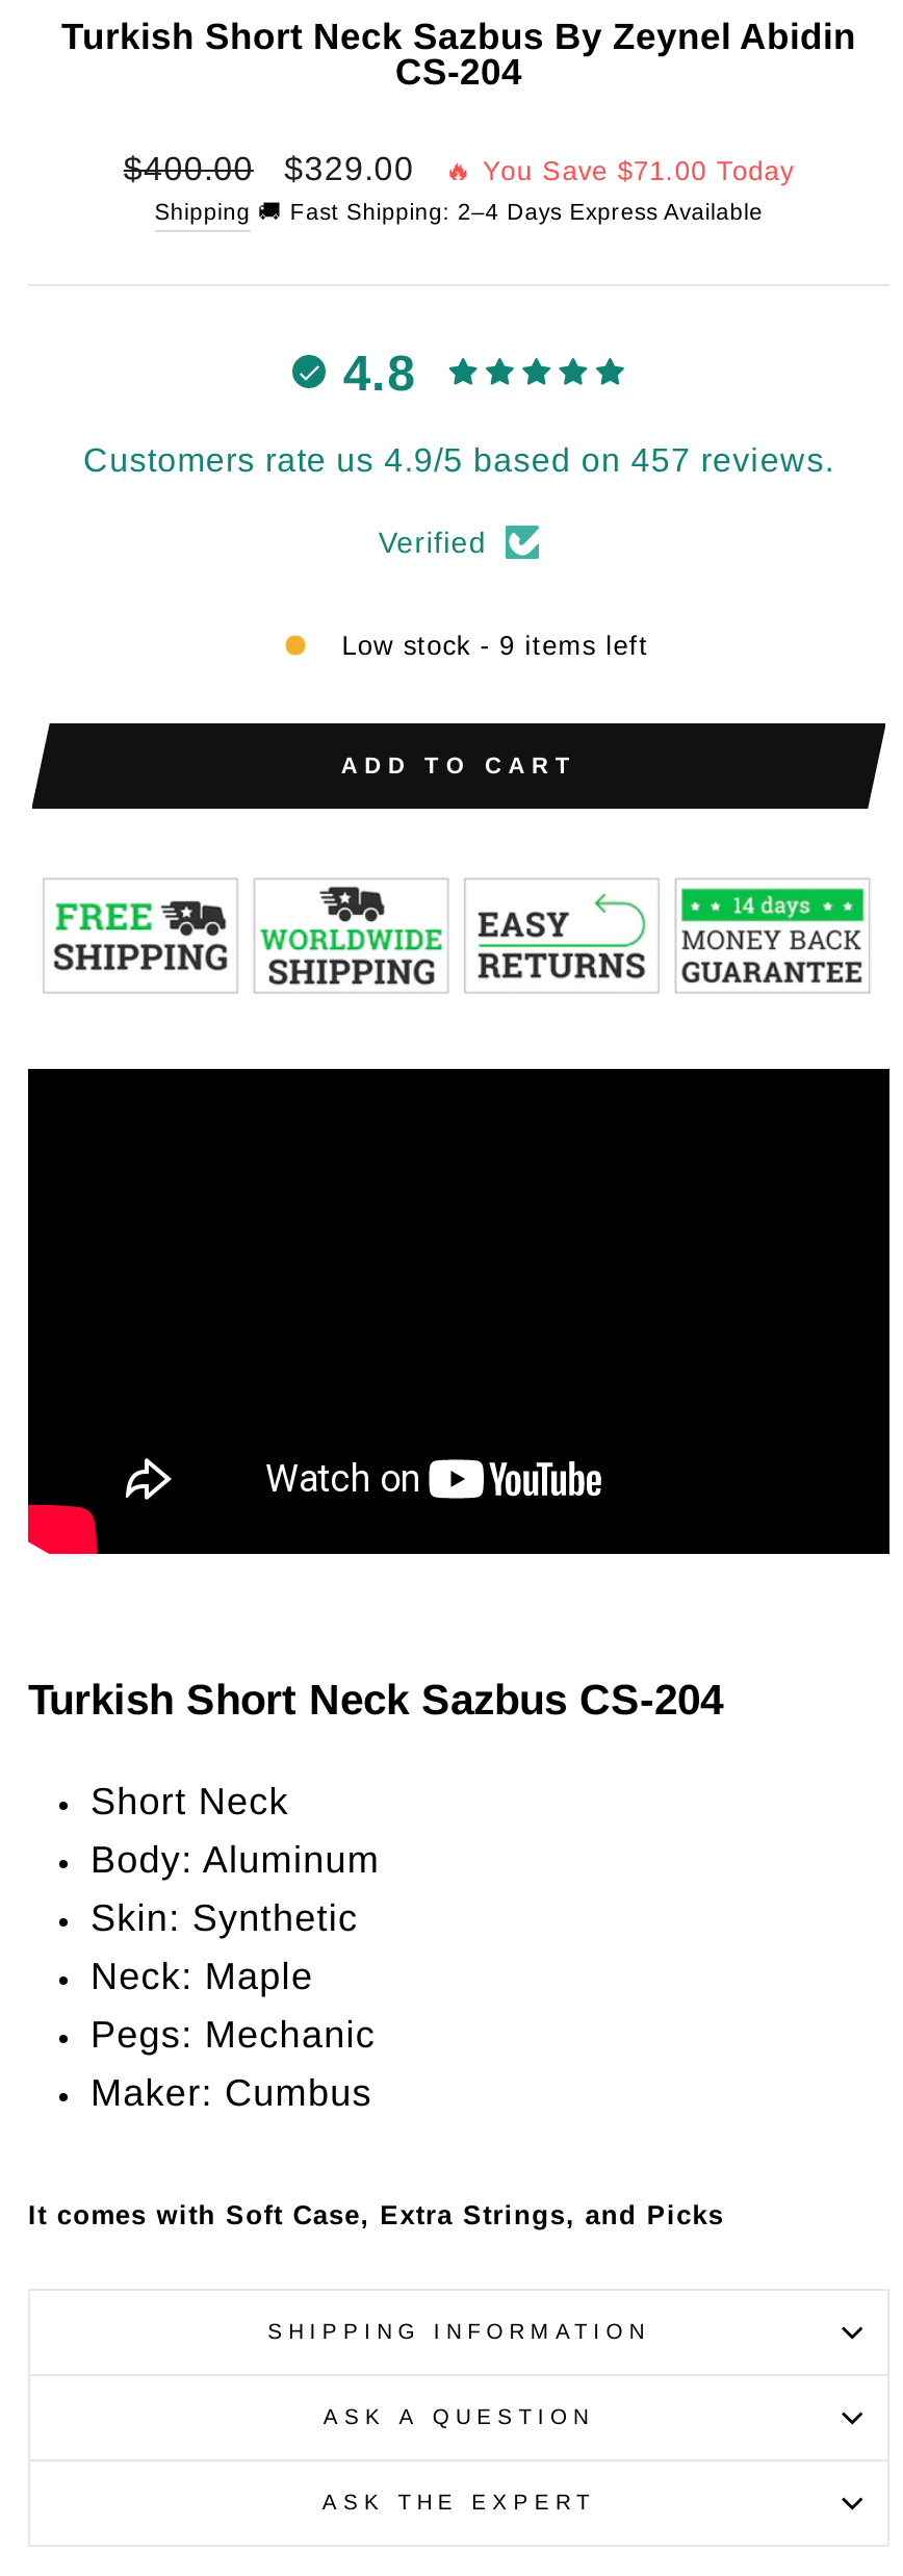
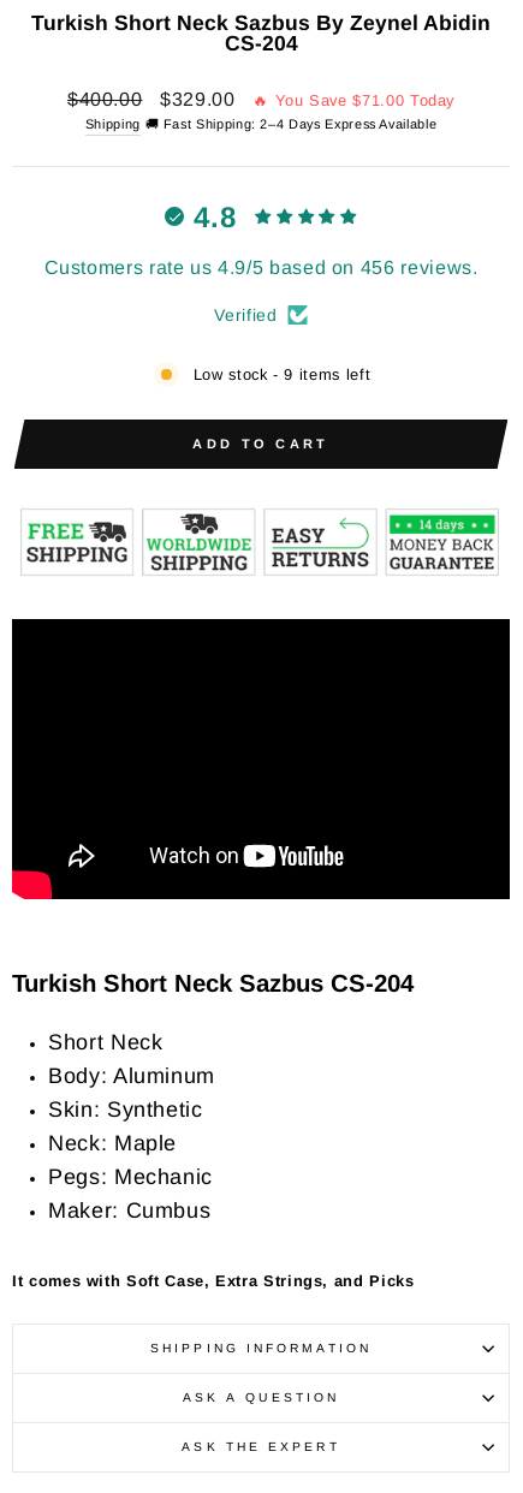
- Customers rate us 4.9/5 based on 457 reviews.
+ Customers rate us 4.9/5 based on 456 reviews.
